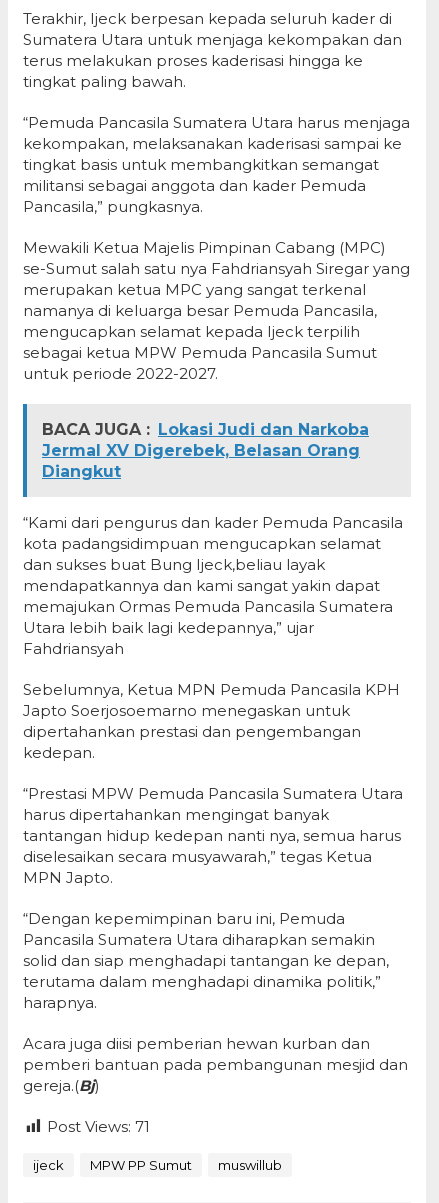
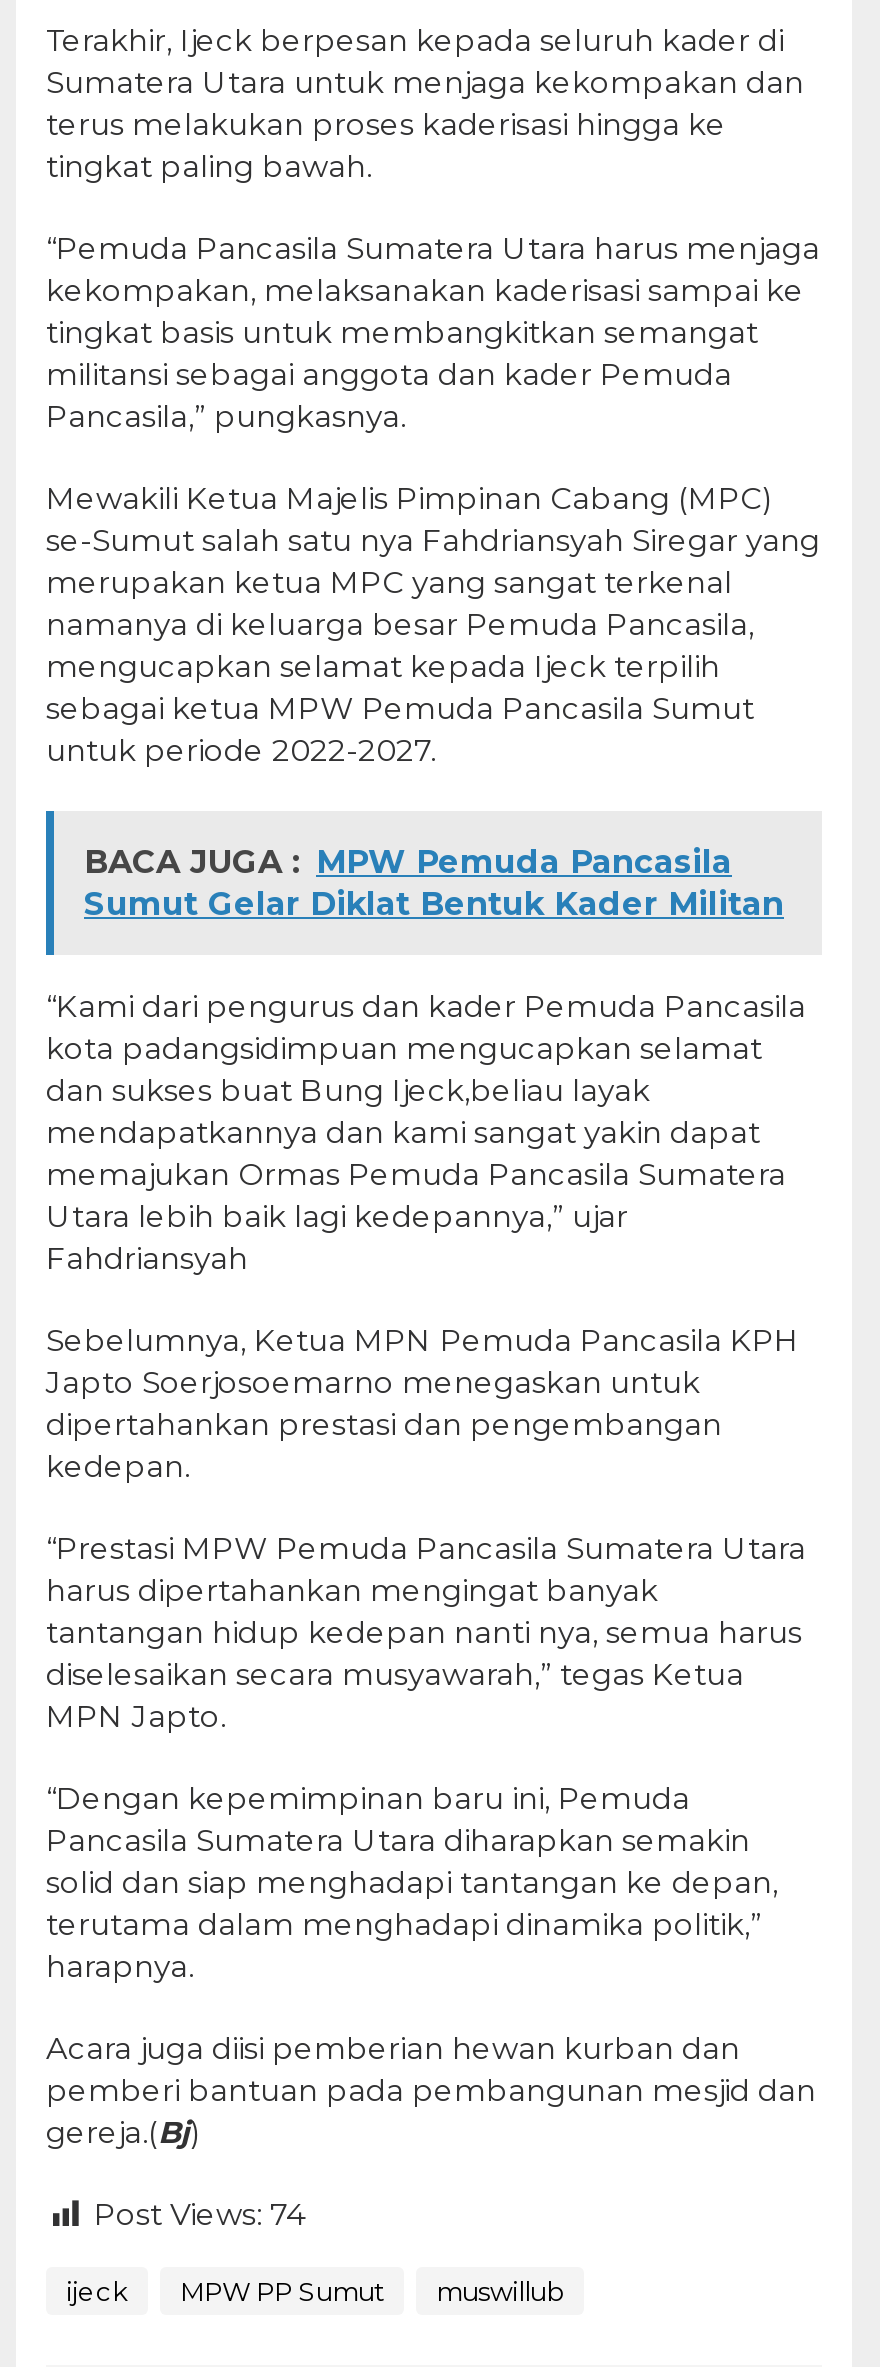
- BACA JUGA : Lokasi Judi dan Narkoba
- Jermal XV Digerebek, Belasan Orang
- Diangkut
+ BACA JUGA : MPW Pemuda Pancasila
+ Sumut Gelar Diklat Bentuk Kader Militan

- Post Views: 71
+ Post Views: 74
